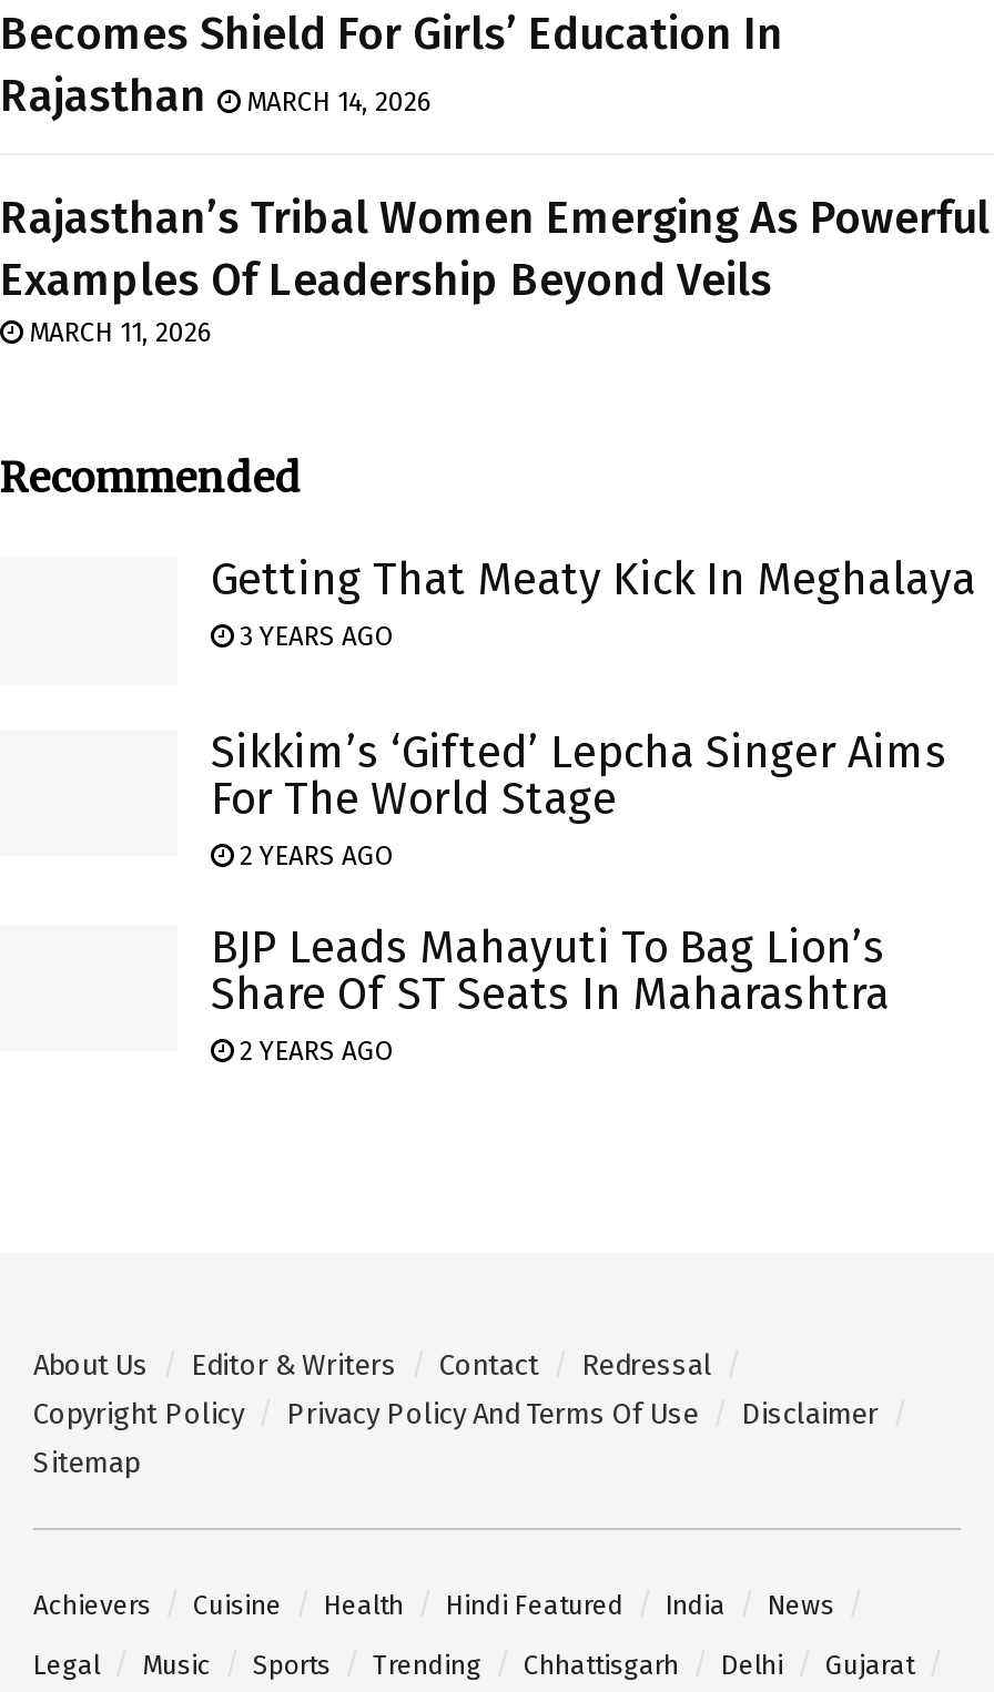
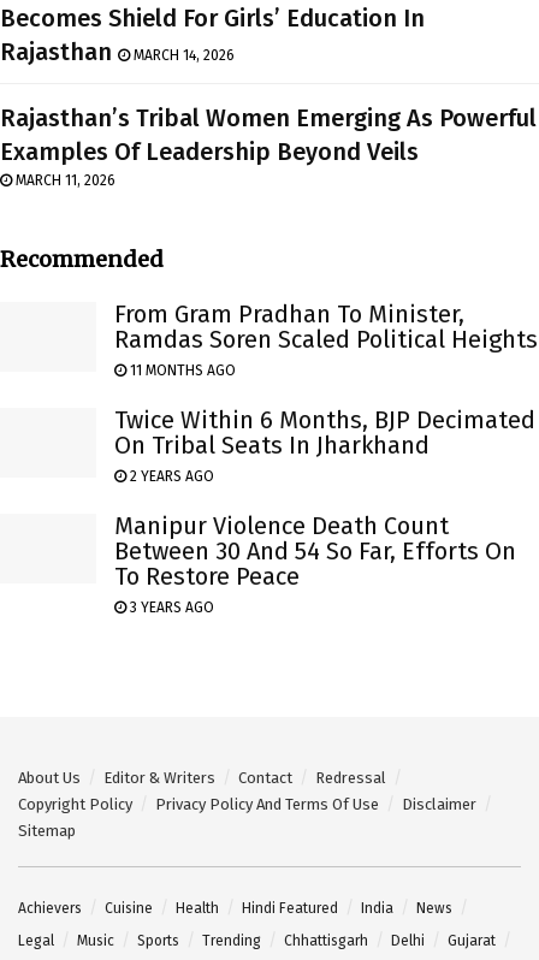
- Getting That Meaty Kick In Meghalaya
- 3 YEARS AGO
+ From Gram Pradhan To Minister,
+ Ramdas Soren Scaled Political Heights
+ 11 MONTHS AGO

- Sikkim’s ‘Gifted’ Lepcha Singer Aims
- For The World Stage
+ Twice Within 6 Months, BJP Decimated
+ On Tribal Seats In Jharkhand

- BJP Leads Mahayuti To Bag Lion’s
- Share Of ST Seats In Maharashtra
- 2 YEARS AGO
+ Manipur Violence Death Count
+ Between 30 And 54 So Far, Efforts On
+ To Restore Peace
+ 3 YEARS AGO
